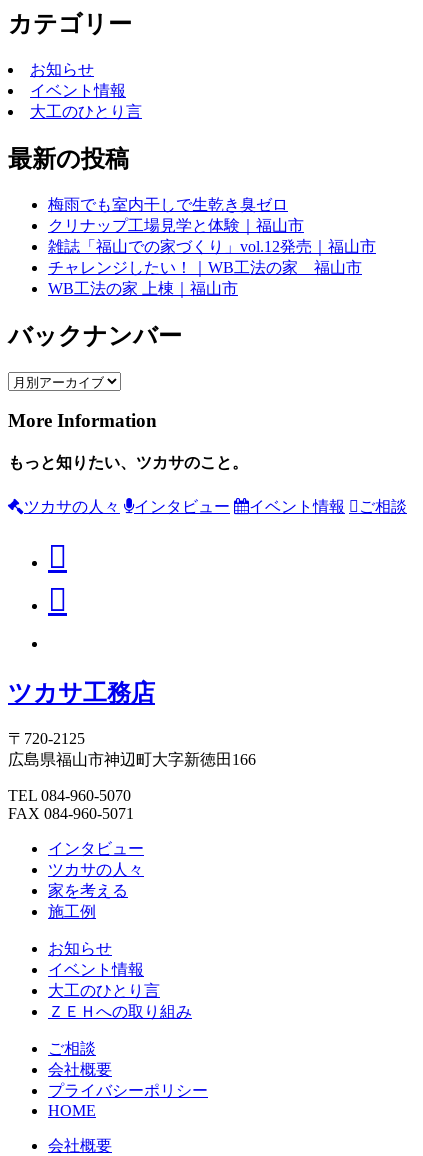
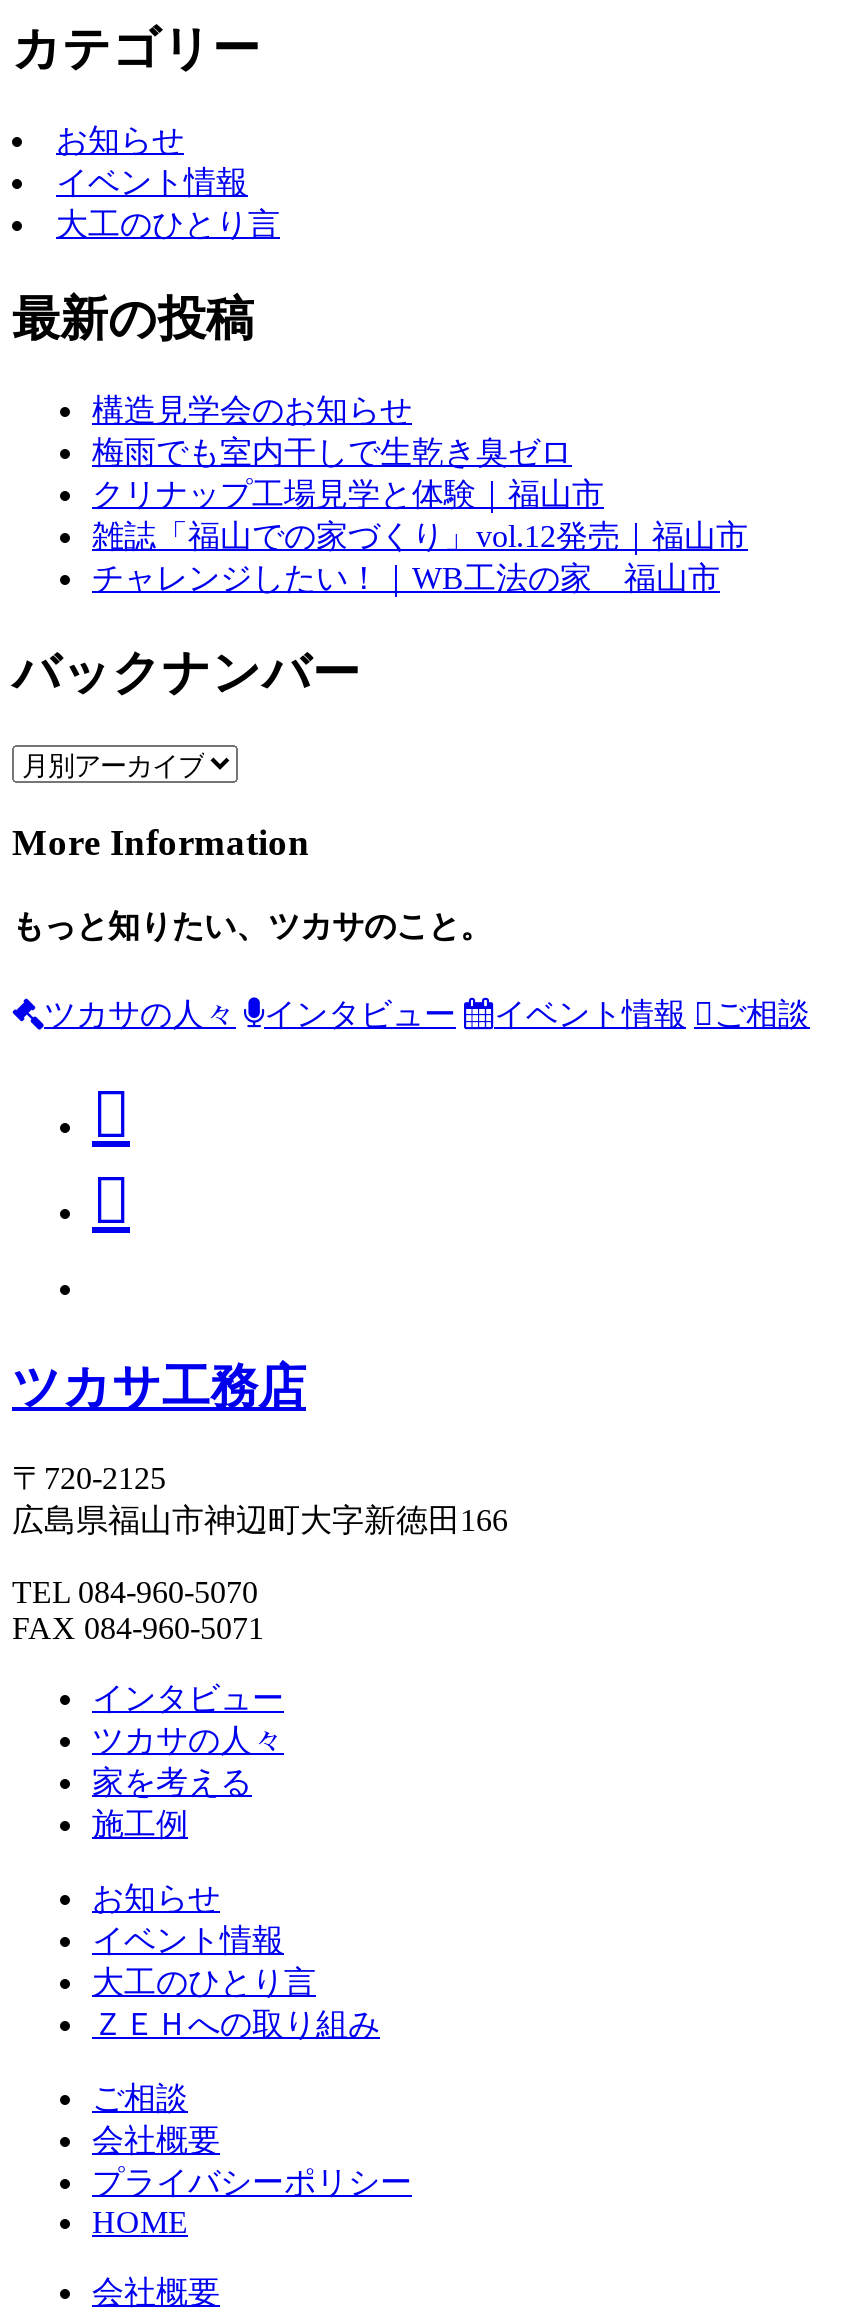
+ 構造見学会のお知らせ

moved down: 梅雨でも室内干しで生乾き臭ゼロ | クリナップ工場見学と体験｜福山市 | 雑誌「福山での家づくり」vol.12発売｜福山市 | チャレンジしたい！｜WB工法の家 福山市

- WB工法の家 上棟｜福山市
